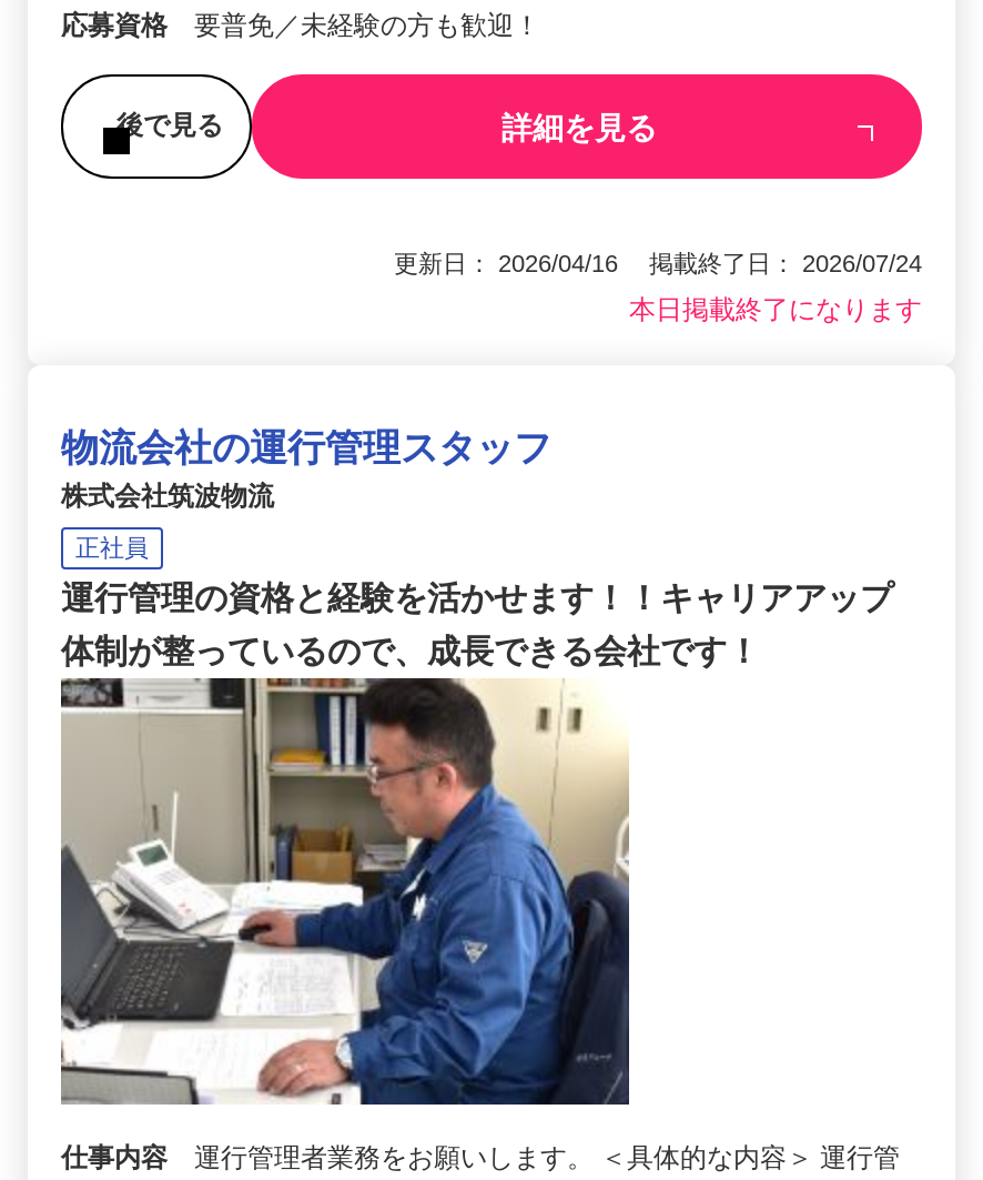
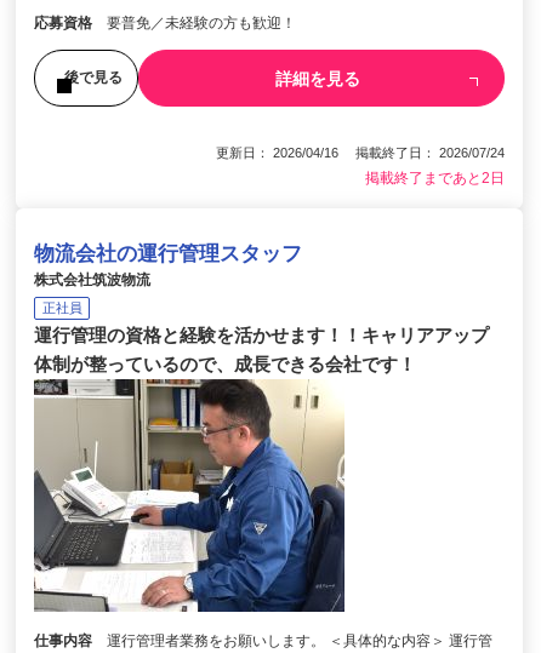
- 本日掲載終了になります
+ 掲載終了まであと2日
